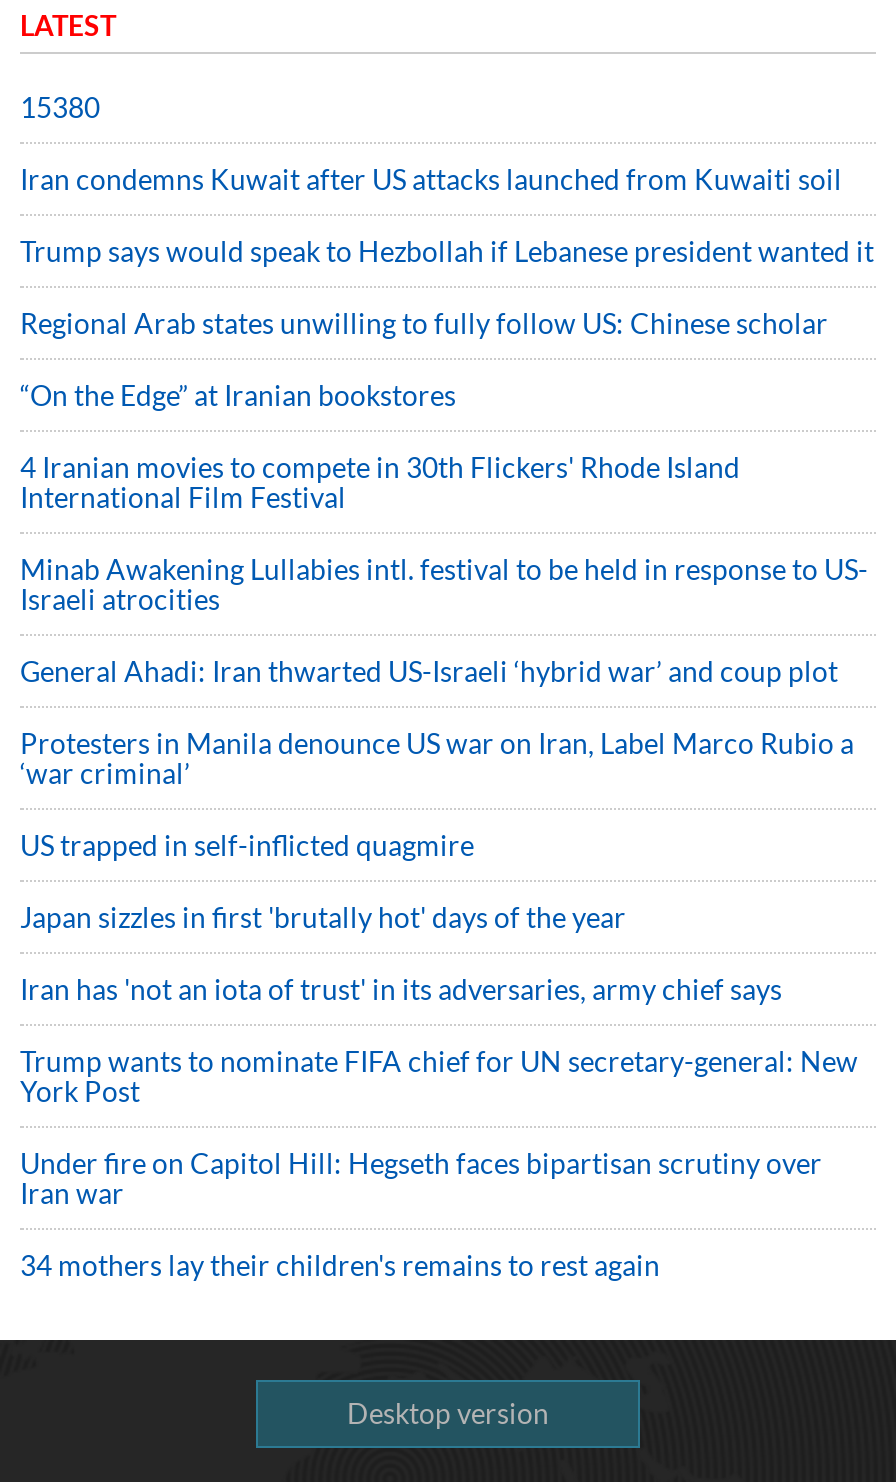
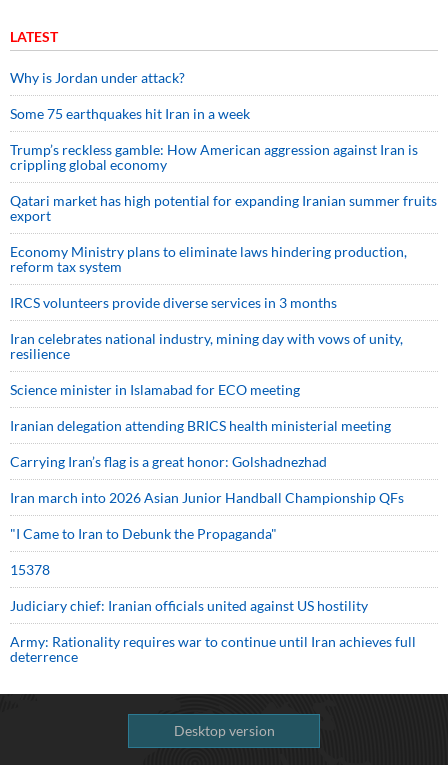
- 15380
+ Why is Jordan under attack?

- Iran condemns Kuwait after US attacks launched from Kuwaiti soil
+ Some 75 earthquakes hit Iran in a week

- Trump says would speak to Hezbollah if Lebanese president wanted it
+ Trump’s reckless gamble: How American aggression against Iran is
+ crippling global economy

- Regional Arab states unwilling to fully follow US: Chinese scholar
+ Qatari market has high potential for expanding Iranian summer fruits
+ export

- “On the Edge” at Iranian bookstores
+ Economy Ministry plans to eliminate laws hindering production,
+ reform tax system

- 4 Iranian movies to compete in 30th Flickers' Rhode Island
- International Film Festival
+ IRCS volunteers provide diverse services in 3 months

- Minab Awakening Lullabies intl. festival to be held in response to US-
- Israeli atrocities
+ Iran celebrates national industry, mining day with vows of unity,
+ resilience

- General Ahadi: Iran thwarted US-Israeli ‘hybrid war’ and coup plot
+ Science minister in Islamabad for ECO meeting

- Protesters in Manila denounce US war on Iran, Label Marco Rubio a
- ‘war criminal’
+ Iranian delegation attending BRICS health ministerial meeting

- US trapped in self-inflicted quagmire
+ Carrying Iran’s flag is a great honor: Golshadnezhad

- Japan sizzles in first 'brutally hot' days of the year
+ Iran march into 2026 Asian Junior Handball Championship QFs

- Iran has 'not an iota of trust' in its adversaries, army chief says
+ "I Came to Iran to Debunk the Propaganda"

- Trump wants to nominate FIFA chief for UN secretary-general: New
- York Post
+ 15378

- Under fire on Capitol Hill: Hegseth faces bipartisan scrutiny over
- Iran war
+ Judiciary chief: Iranian officials united against US hostility

- 34 mothers lay their children's remains to rest again
+ Army: Rationality requires war to continue until Iran achieves full
+ deterrence
